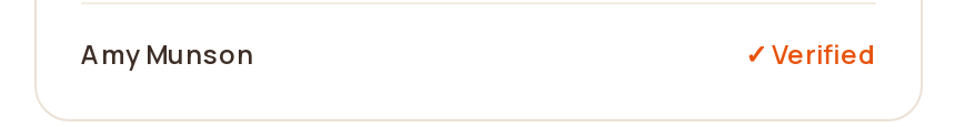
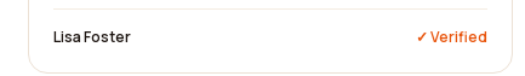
- Amy Munson
+ Lisa Foster
